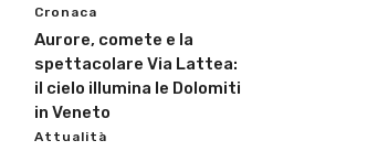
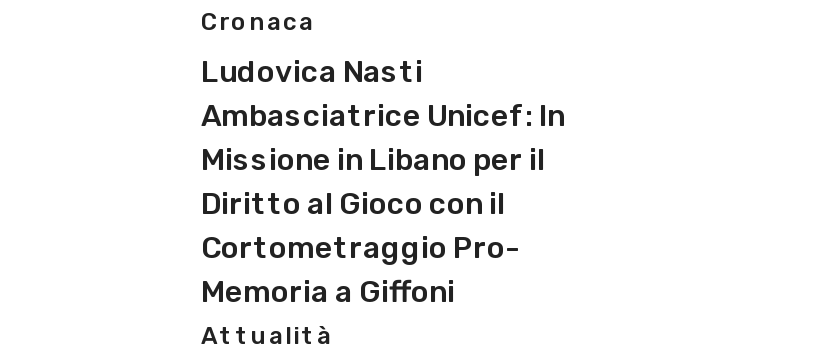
- Aurore, comete e la
- spettacolare Via Lattea:
- il cielo illumina le Dolomiti
- in Veneto
+ Ludovica Nasti
+ Ambasciatrice Unicef: In
+ Missione in Libano per il
+ Diritto al Gioco con il
+ Cortometraggio Pro-
+ Memoria a Giffoni
